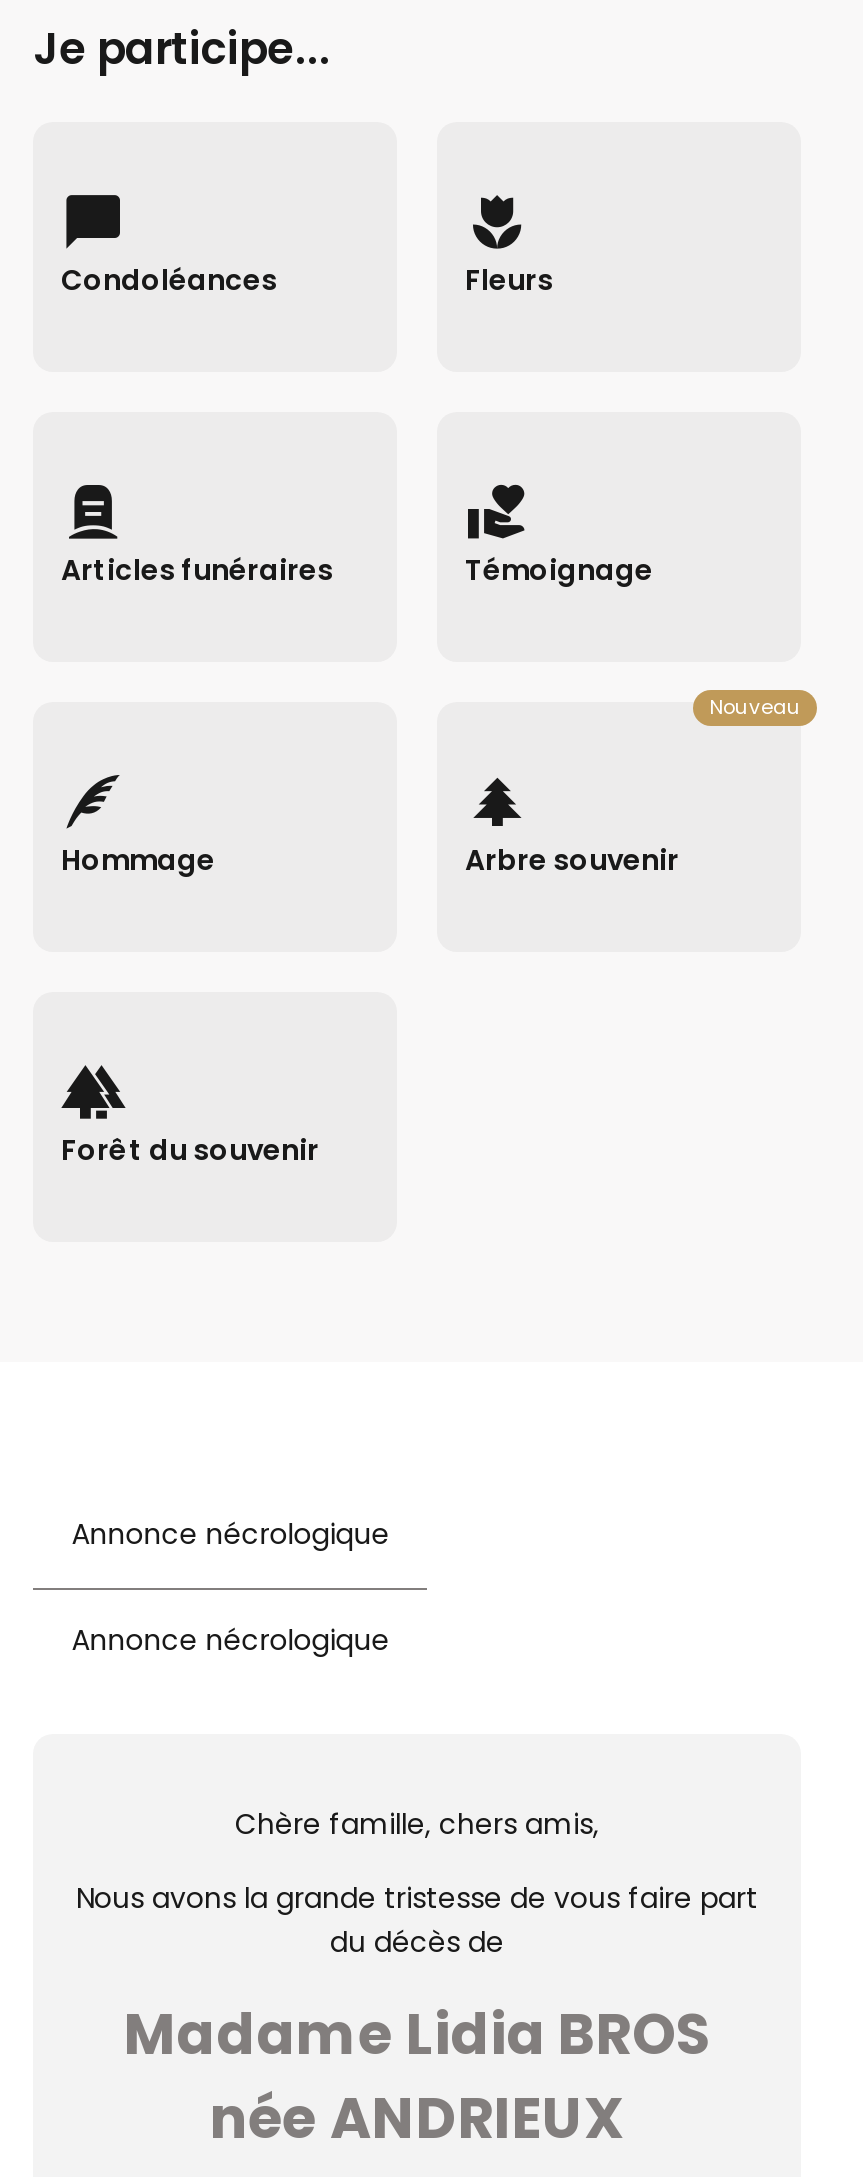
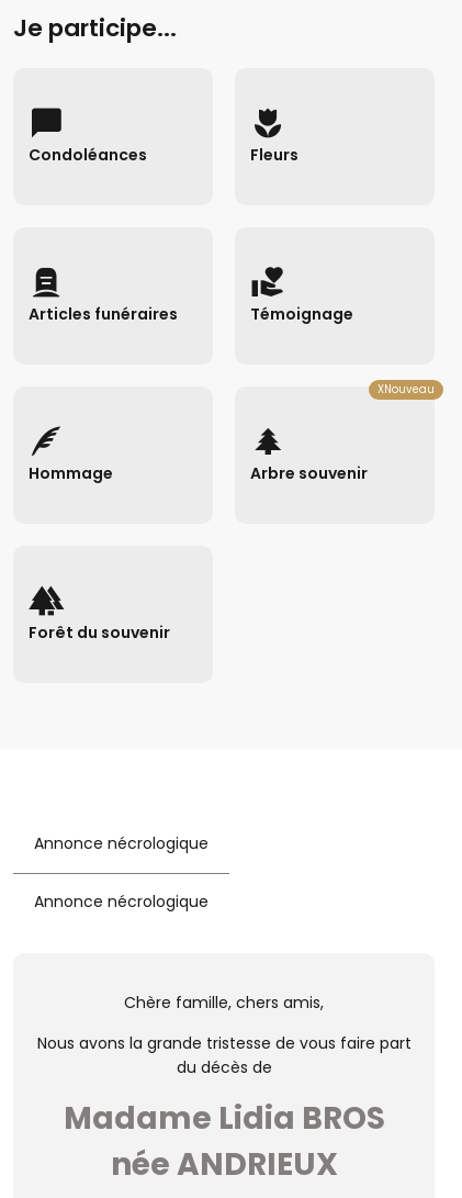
- Nouveau
+ XNouveau
